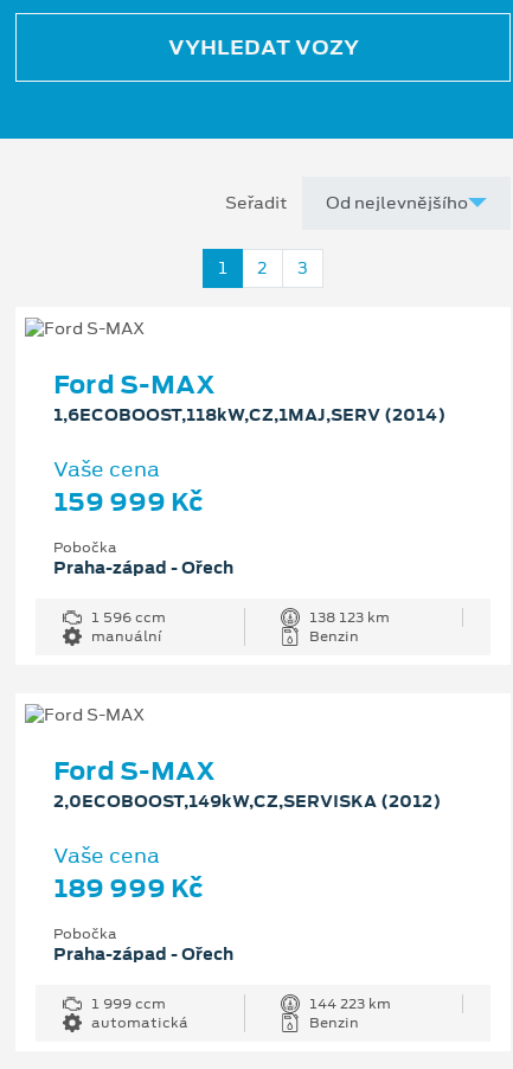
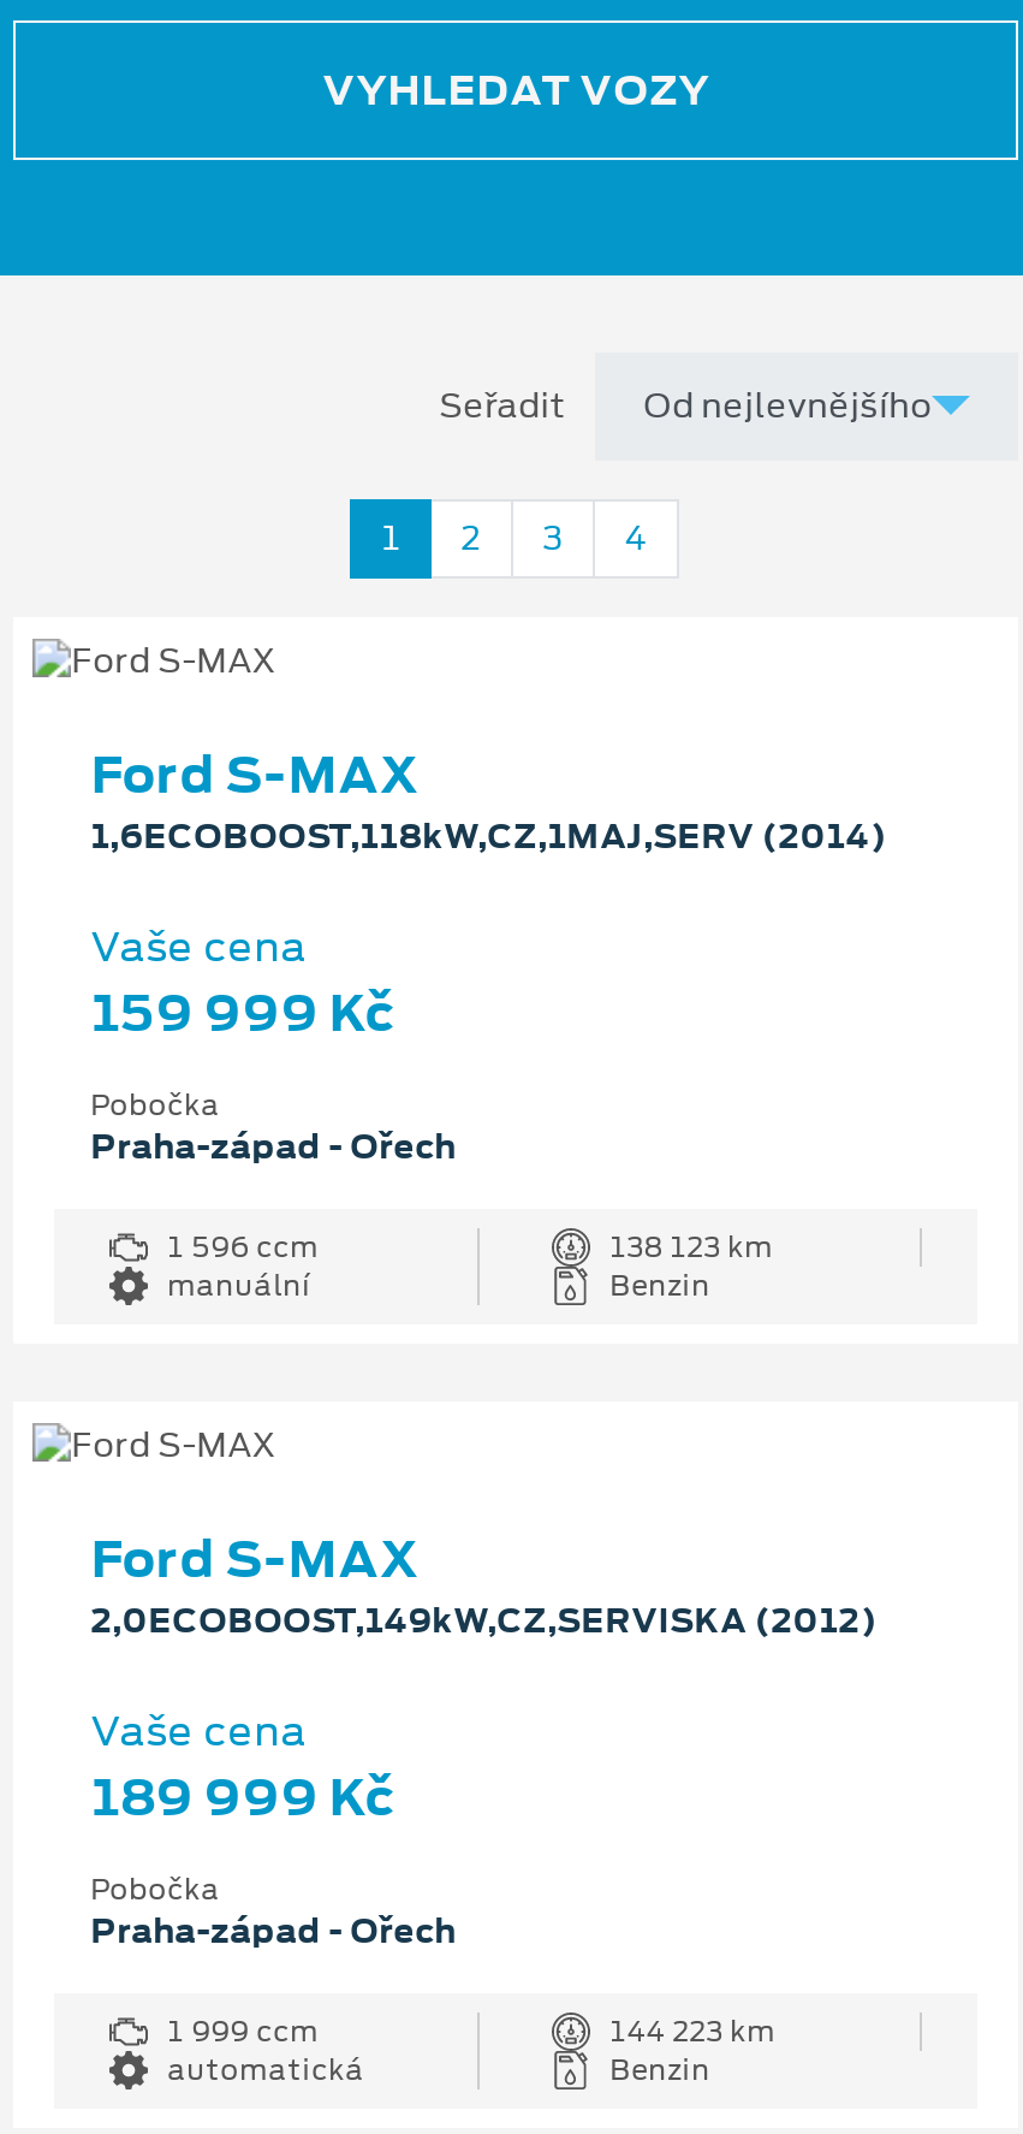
+ 4
